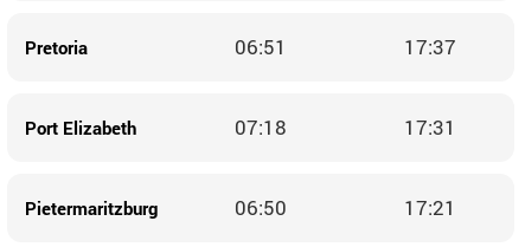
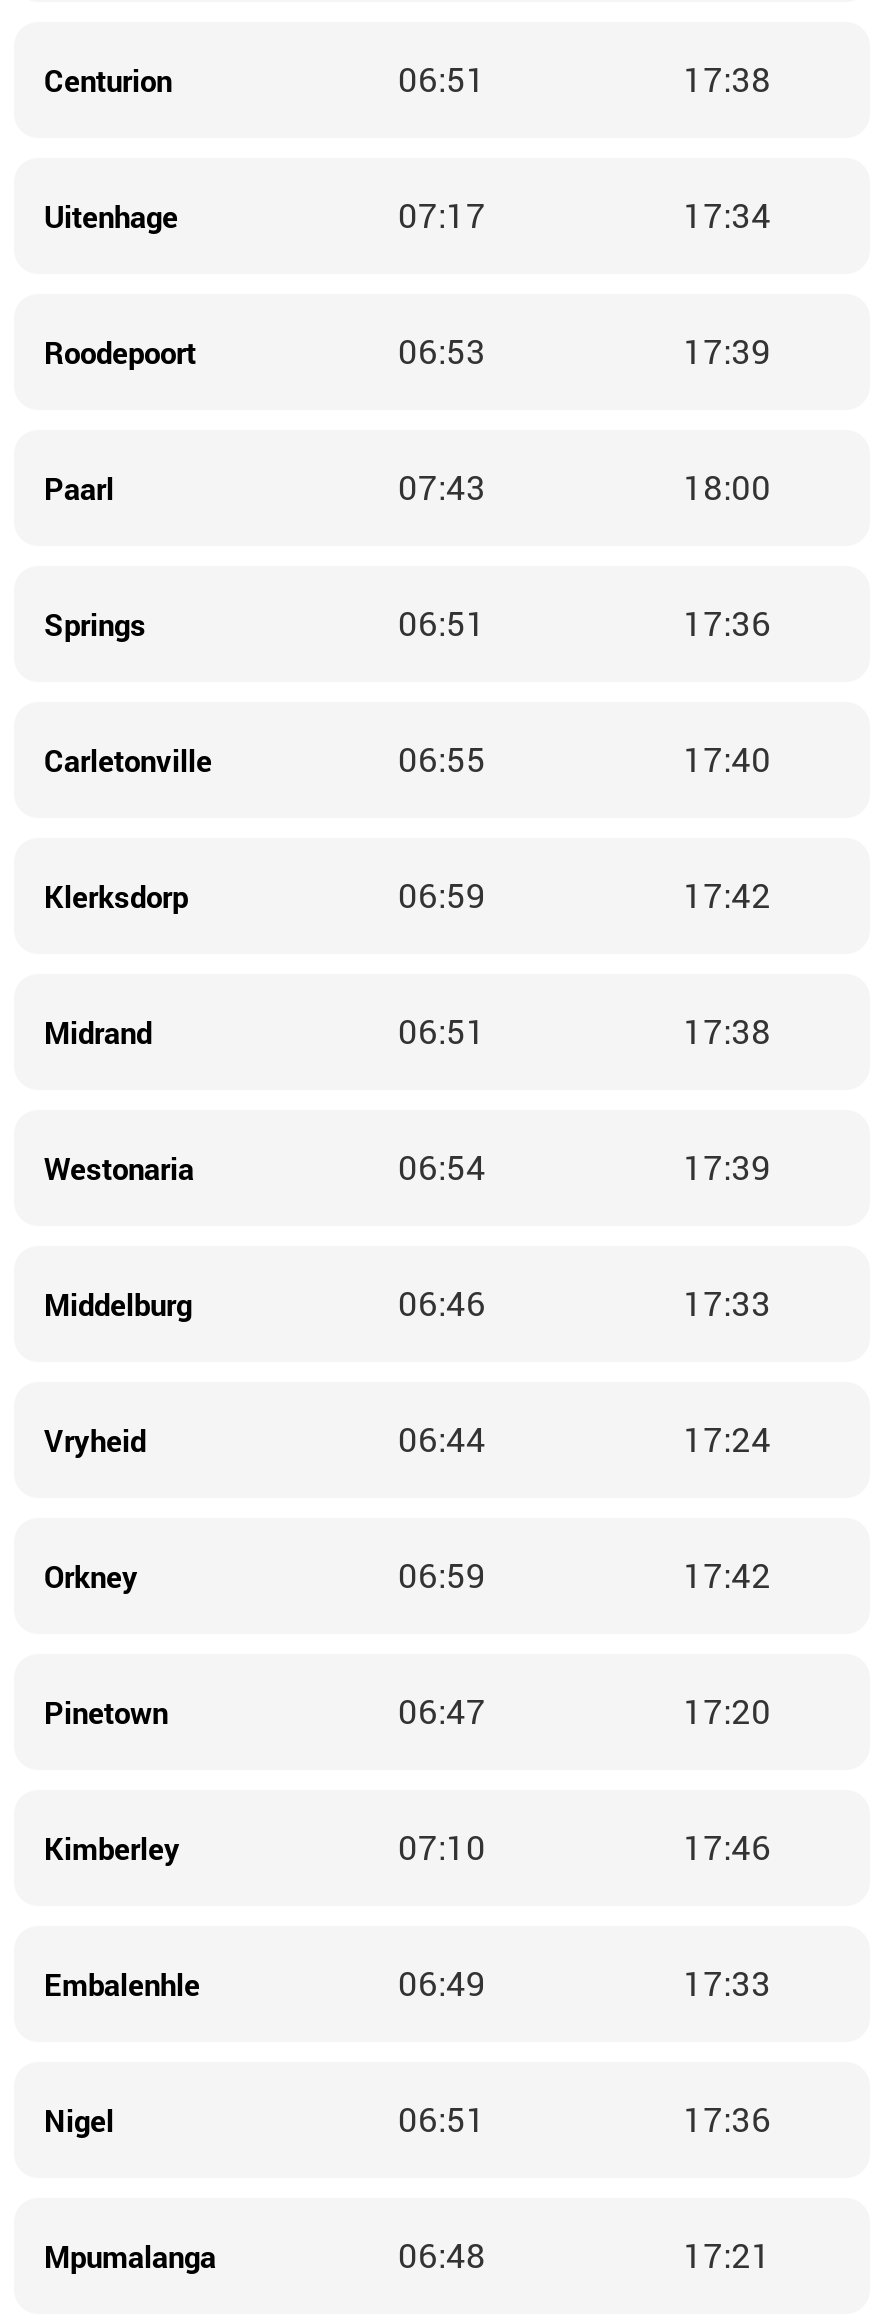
- Pretoria
+ Centurion

- 17:37
- Port Elizabeth
- 07:18
- 17:31
- Pietermaritzburg
- 06:50
+ 17:38
+ Uitenhage
+ 07:17
+ 17:34
+ Roodepoort
+ 06:53
+ 17:39
+ Paarl
+ 07:43
+ 18:00
+ Springs
+ 06:51
+ 17:36
+ Carletonville
+ 06:55
+ 17:40
+ Klerksdorp
+ 06:59
+ 17:42
+ Midrand
+ 06:51
+ 17:38
+ Westonaria
+ 06:54
+ 17:39
+ Middelburg
+ 06:46
+ 17:33
+ Vryheid
+ 06:44
+ 17:24
+ Orkney
+ 06:59
+ 17:42
+ Pinetown
+ 06:47
+ 17:20
+ Kimberley
+ 07:10
+ 17:46
+ Embalenhle
+ 06:49
+ 17:33
+ Nigel
+ 06:51
+ 17:36
+ Mpumalanga
+ 06:48
